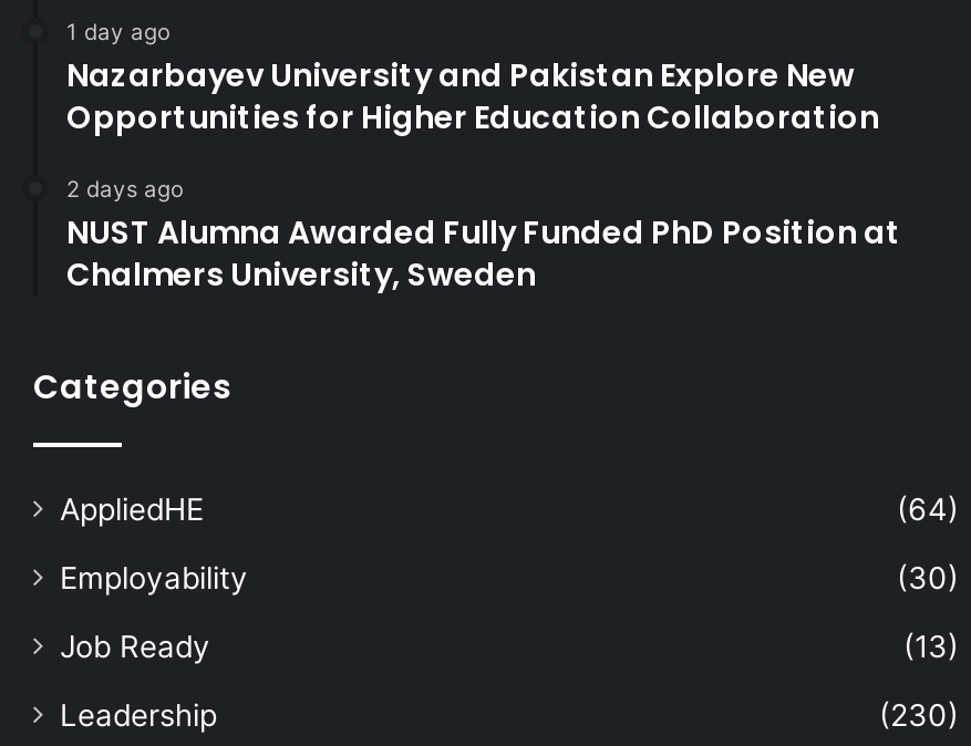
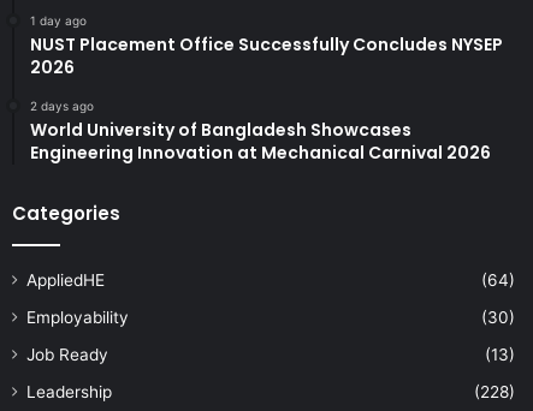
- Nazarbayev University and Pakistan Explore New
- Opportunities for Higher Education Collaboration
+ NUST Placement Office Successfully Concludes NYSEP
+ 2026

- NUST Alumna Awarded Fully Funded PhD Position at
- Chalmers University, Sweden
+ World University of Bangladesh Showcases
+ Engineering Innovation at Mechanical Carnival 2026

- (230)
+ (228)
